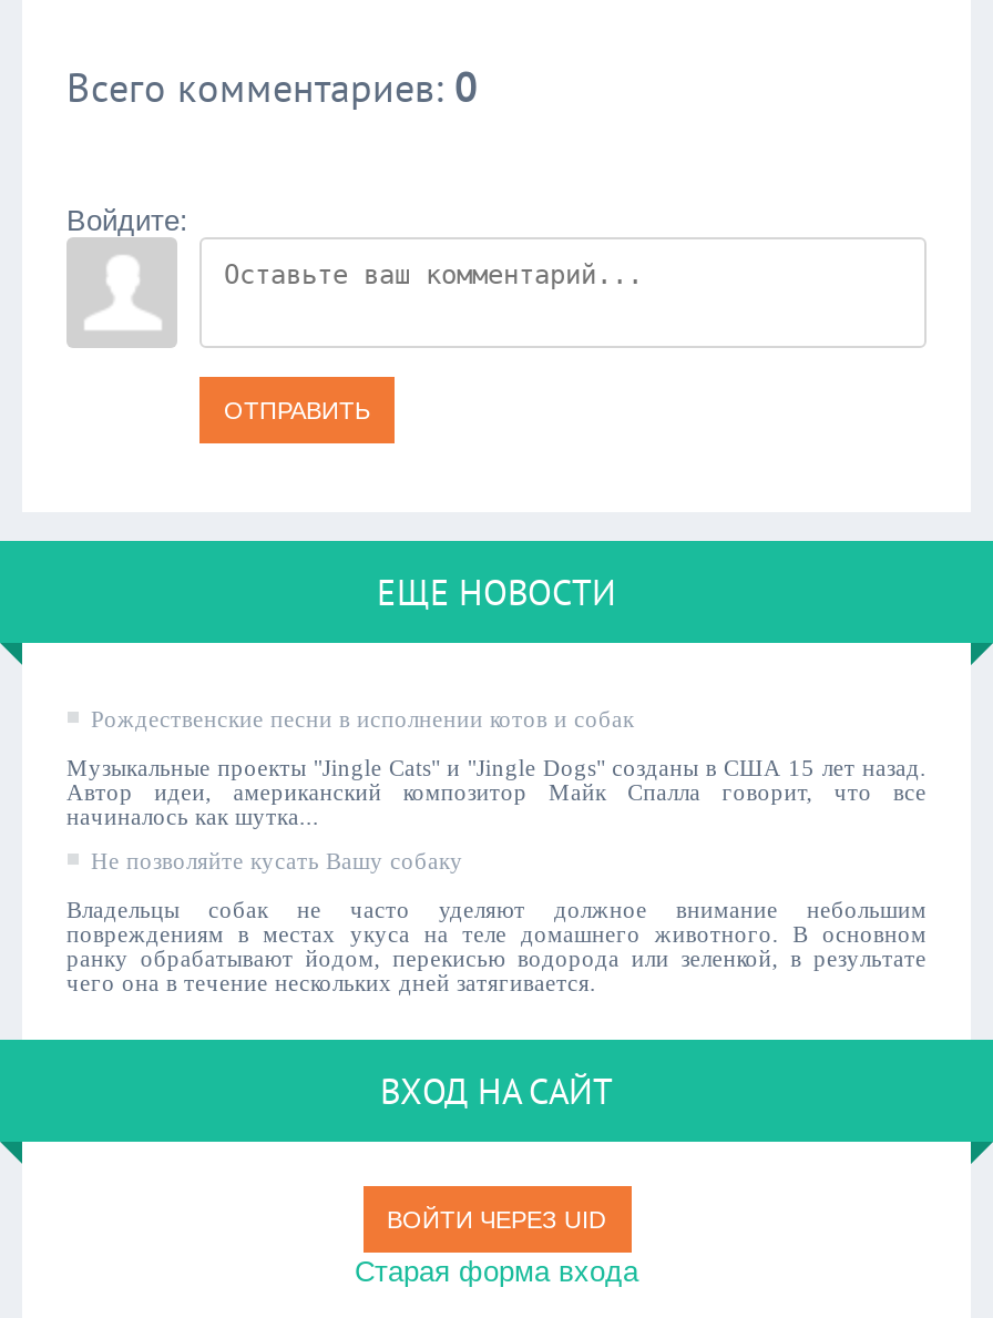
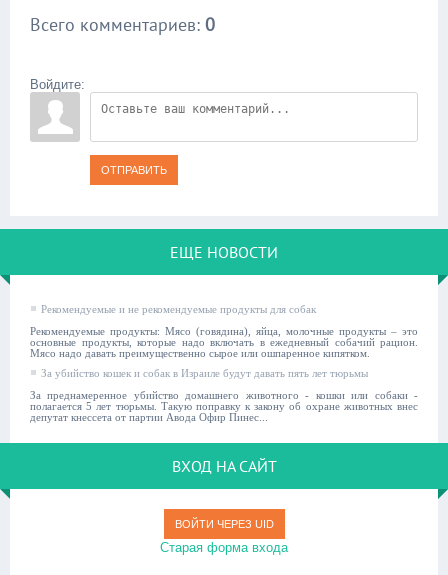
- Рождественские песни в исполнении котов и собак
+ Рекомендуемые и не рекомендуемые продукты для собак

- Музыкальные проекты "Jingle Cats" и "Jingle Dogs" созданы в США 15 лет назад.
- Автор идеи, американский композитор Майк Спалла говорит, что все
- начиналось как шутка...
+ Рекомендуемые продукты: Мясо (говядина), яйца, молочные продукты – это
+ основные продукты, которые надо включать в ежедневный собачий рацион.
+ Мясо надо давать преимущественно сырое или ошпаренное кипятком.

- Не позволяйте кусать Вашу собаку
+ За убийство кошек и собак в Израиле будут давать пять лет тюрьмы

- Владельцы собак не часто уделяют должное внимание небольшим
- повреждениям в местах укуса на теле домашнего животного. В основном
- ранку обрабатывают йодом, перекисью водорода или зеленкой, в результате
- чего она в течение нескольких дней затягивается.
+ За преднамеренное убийство домашнего животного - кошки или собаки -
+ полагается 5 лет тюрьмы. Такую поправку к закону об охране животных внес
+ депутат кнессета от партии Авода Офир Пинес...
